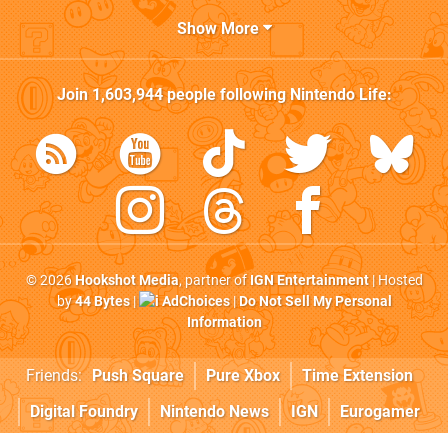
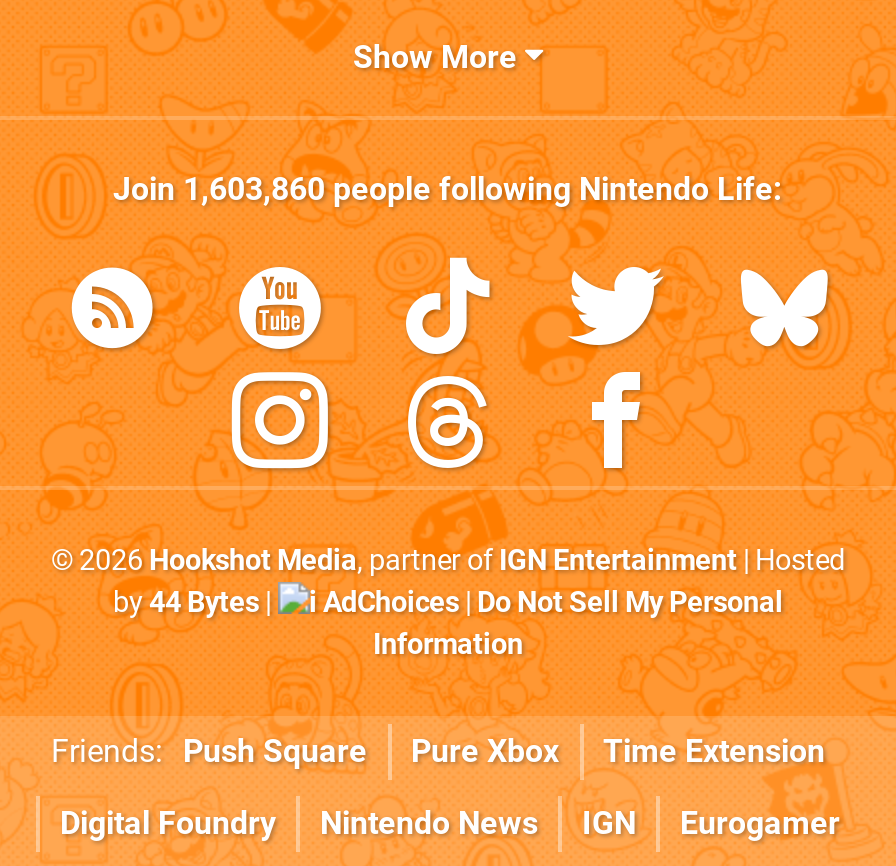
- Join 1,603,944 people following Nintendo Life:
+ Join 1,603,860 people following Nintendo Life:
